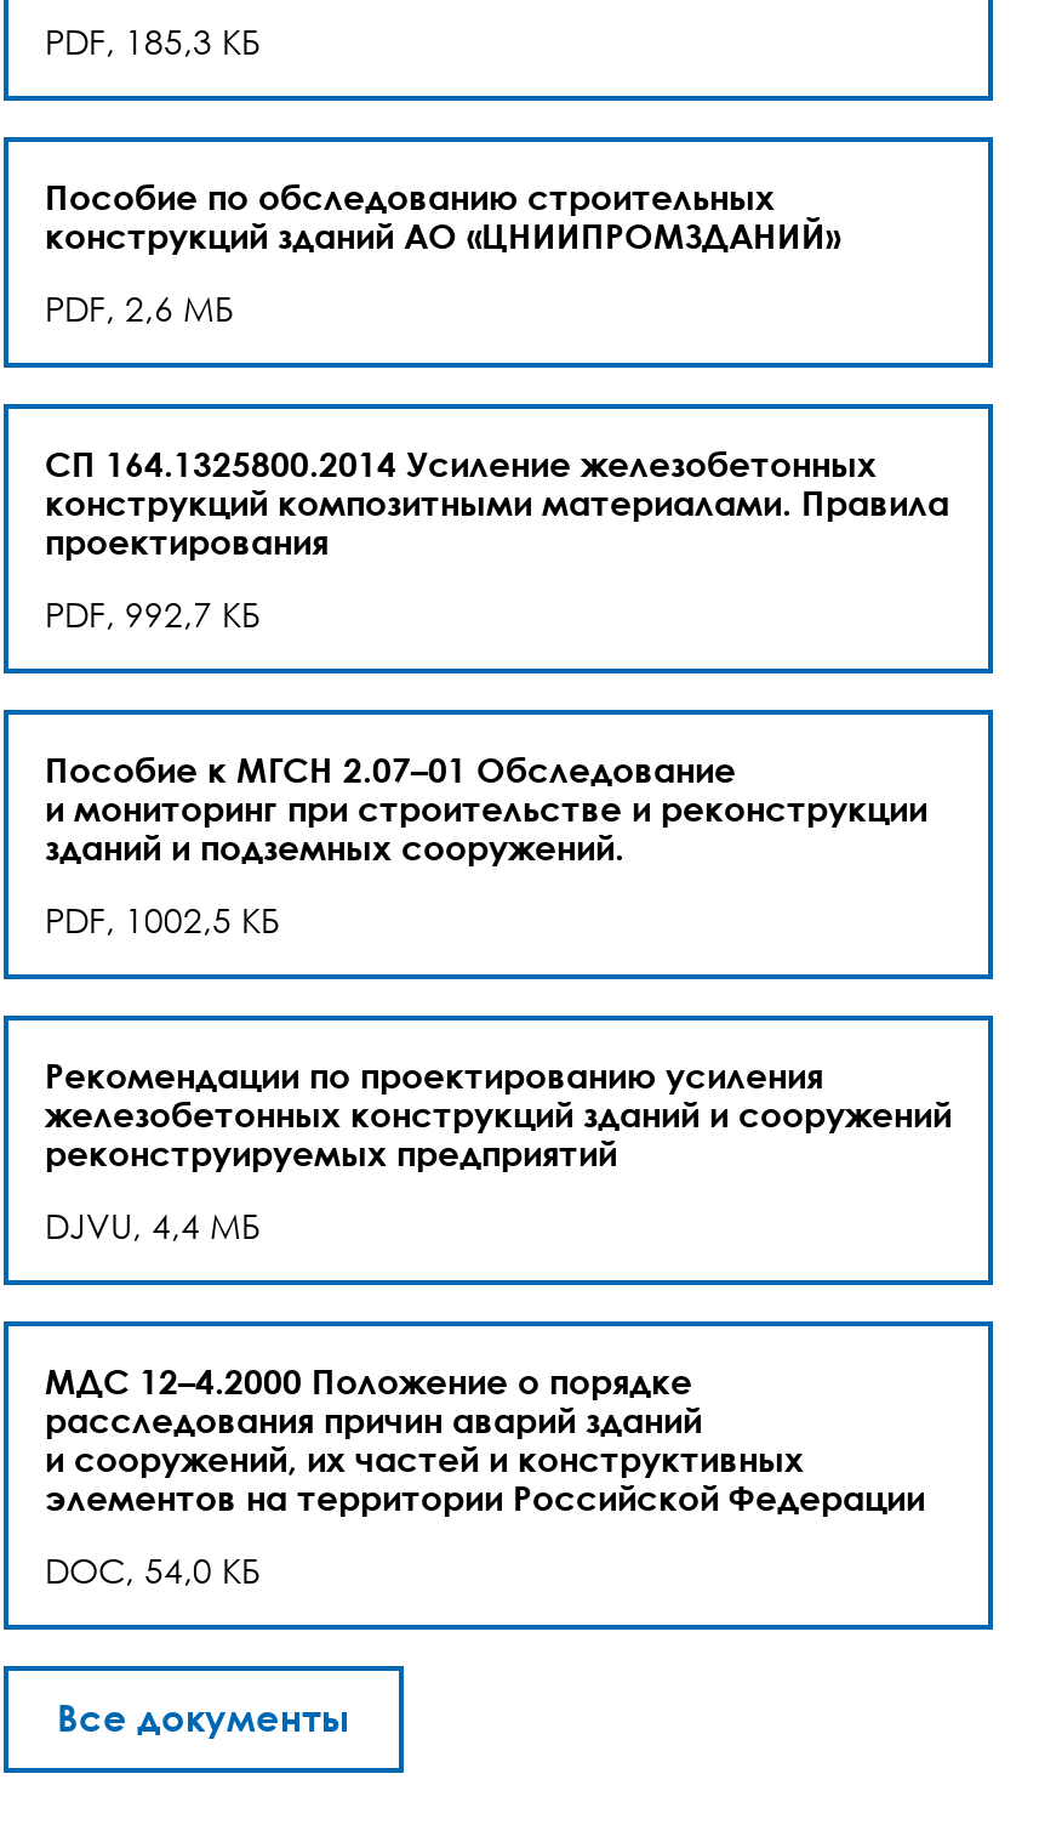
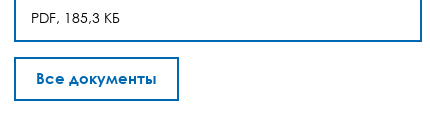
- Пособие по обследованию строительных
- конструкций зданий АО «ЦНИИПРОМЗДАНИЙ»
- PDF, 2,6 МБ

- СП 164.1325800.2014 Усиление железобетонных
- конструкций композитными материалами. Правила
- проектирования
- PDF, 992,7 КБ

- Пособие к МГСН 2.07–01 Обследование
- и мониторинг при строительстве и реконструкции
- зданий и подземных сооружений.
- PDF, 1002,5 КБ

- Рекомендации по проектированию усиления
- железобетонных конструкций зданий и сооружений
- реконструируемых предприятий
- DJVU, 4,4 МБ

- МДС 12–4.2000 Положение о порядке
- расследования причин аварий зданий
- и сооружений, их частей и конструктивных
- элементов на территории Российской Федерации
- DOC, 54,0 КБ
